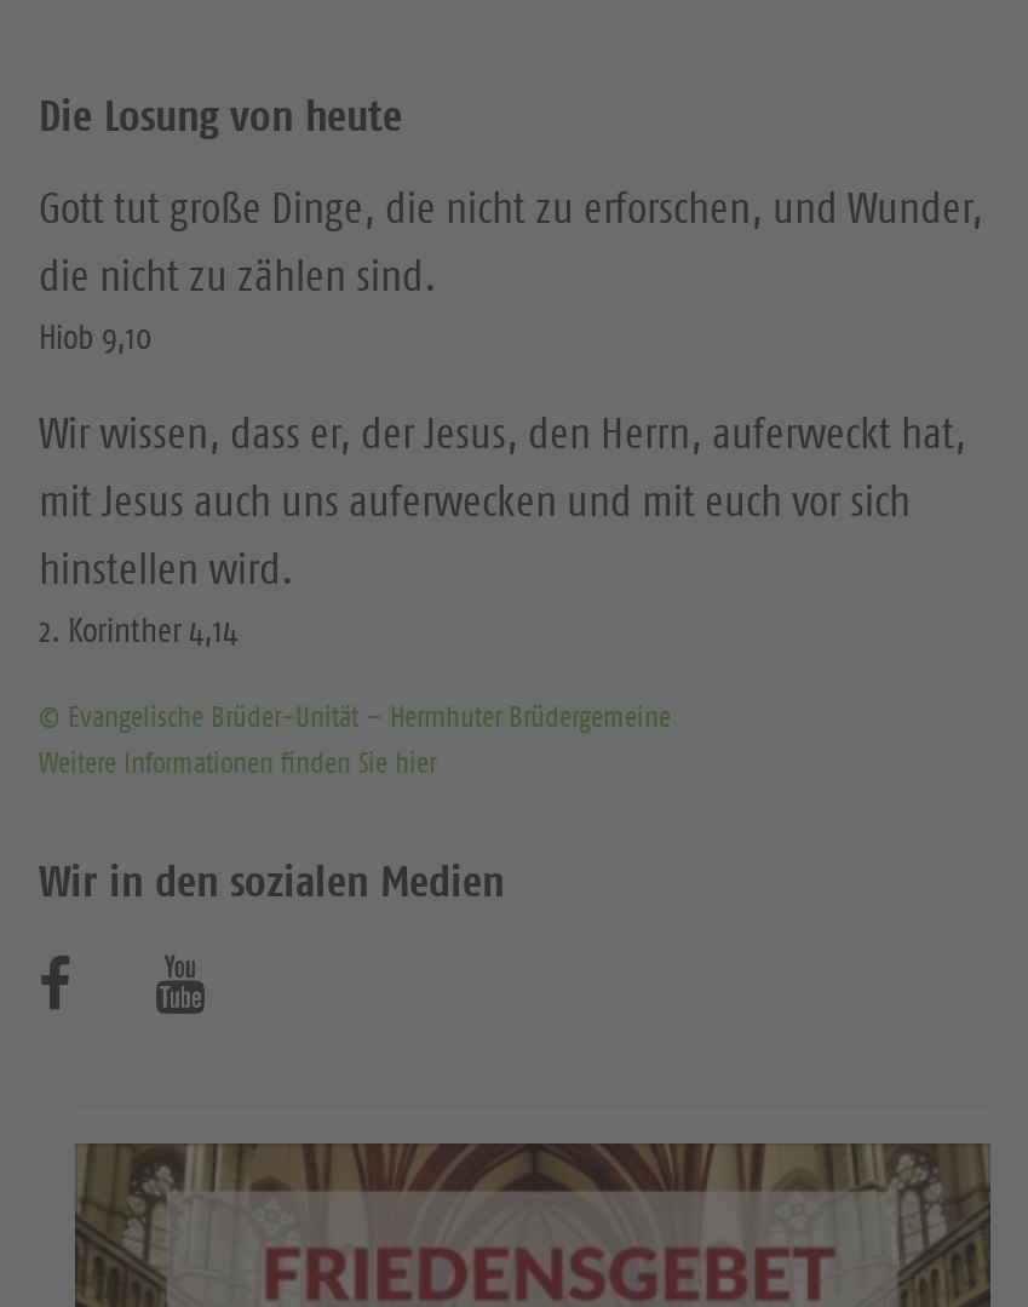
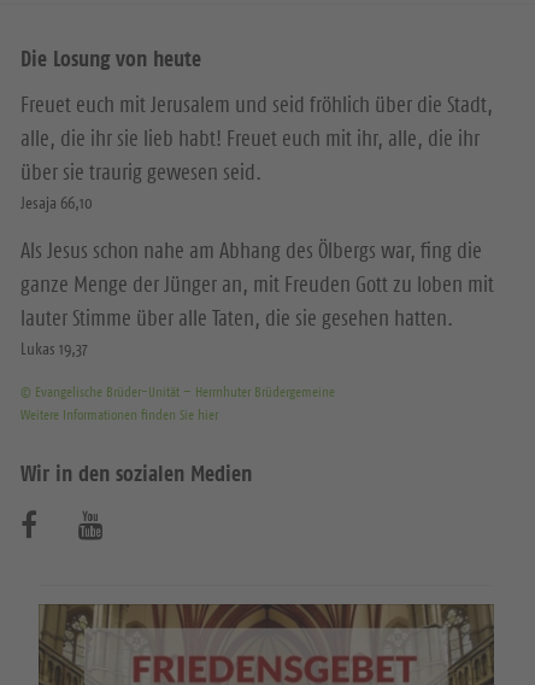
- Gott tut große Dinge, die nicht zu erforschen, und Wunder,
- die nicht zu zählen sind.
- Hiob 9,10
+ Freuet euch mit Jerusalem und seid fröhlich über die Stadt,
+ alle, die ihr sie lieb habt! Freuet euch mit ihr, alle, die ihr
+ über sie traurig gewesen seid.
+ Jesaja 66,10

- Wir wissen, dass er, der Jesus, den Herrn, auferweckt hat,
- mit Jesus auch uns auferwecken und mit euch vor sich
- hinstellen wird.
- 2. Korinther 4,14
+ Als Jesus schon nahe am Abhang des Ölbergs war, fing die
+ ganze Menge der Jünger an, mit Freuden Gott zu loben mit
+ lauter Stimme über alle Taten, die sie gesehen hatten.
+ Lukas 19,37
